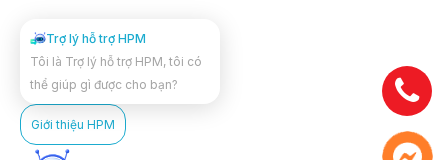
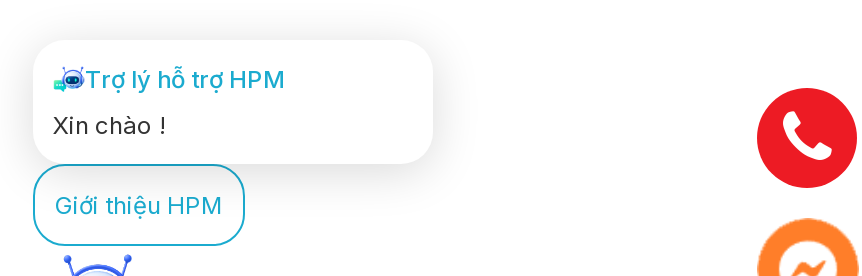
- Tôi là Trợ lý hỗ trợ HPM, tôi có
- thể giúp gì được cho bạn?
+ Xin chào !
